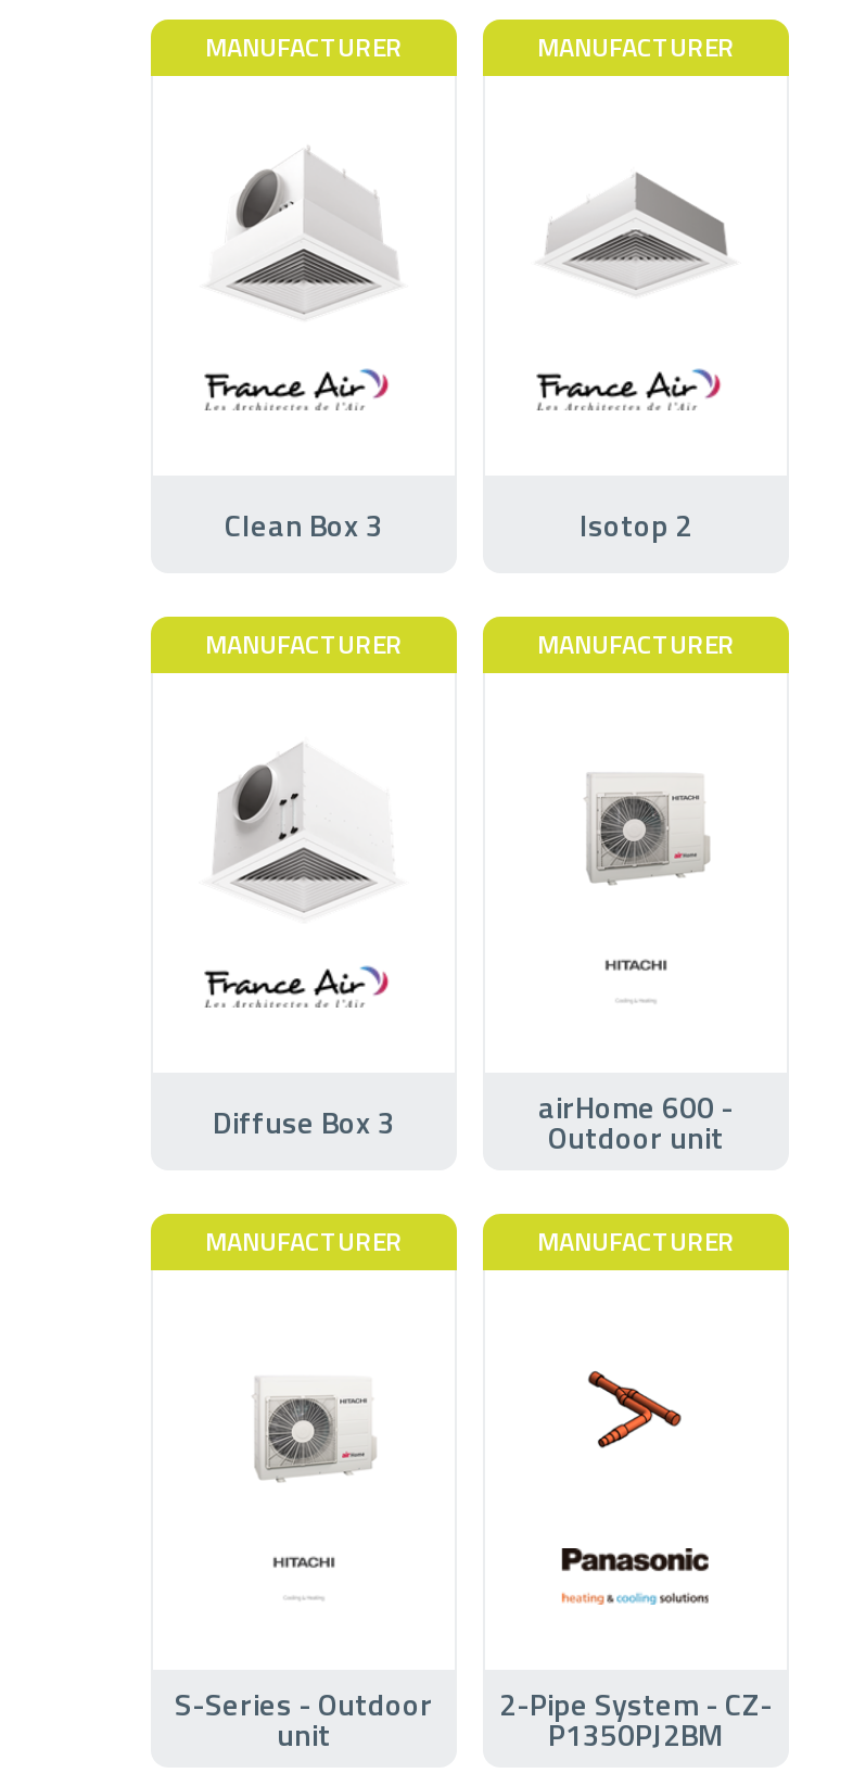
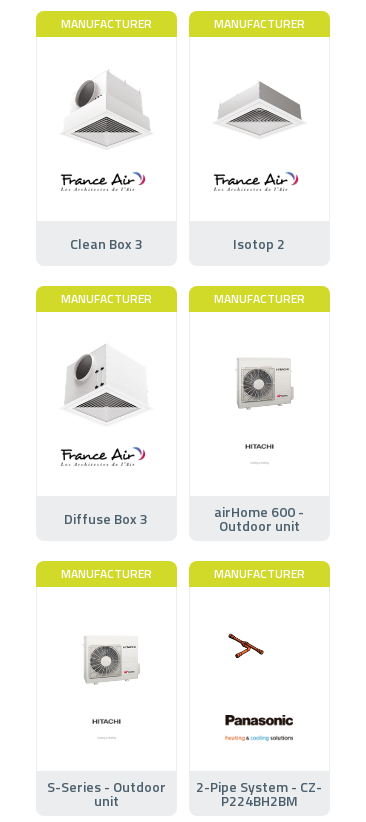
- [image]
+ [image]

- P1350PJ2BM
+ P224BH2BM
